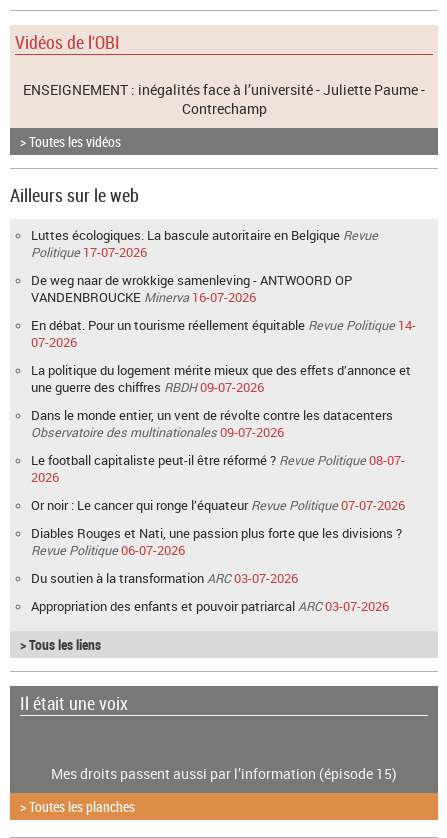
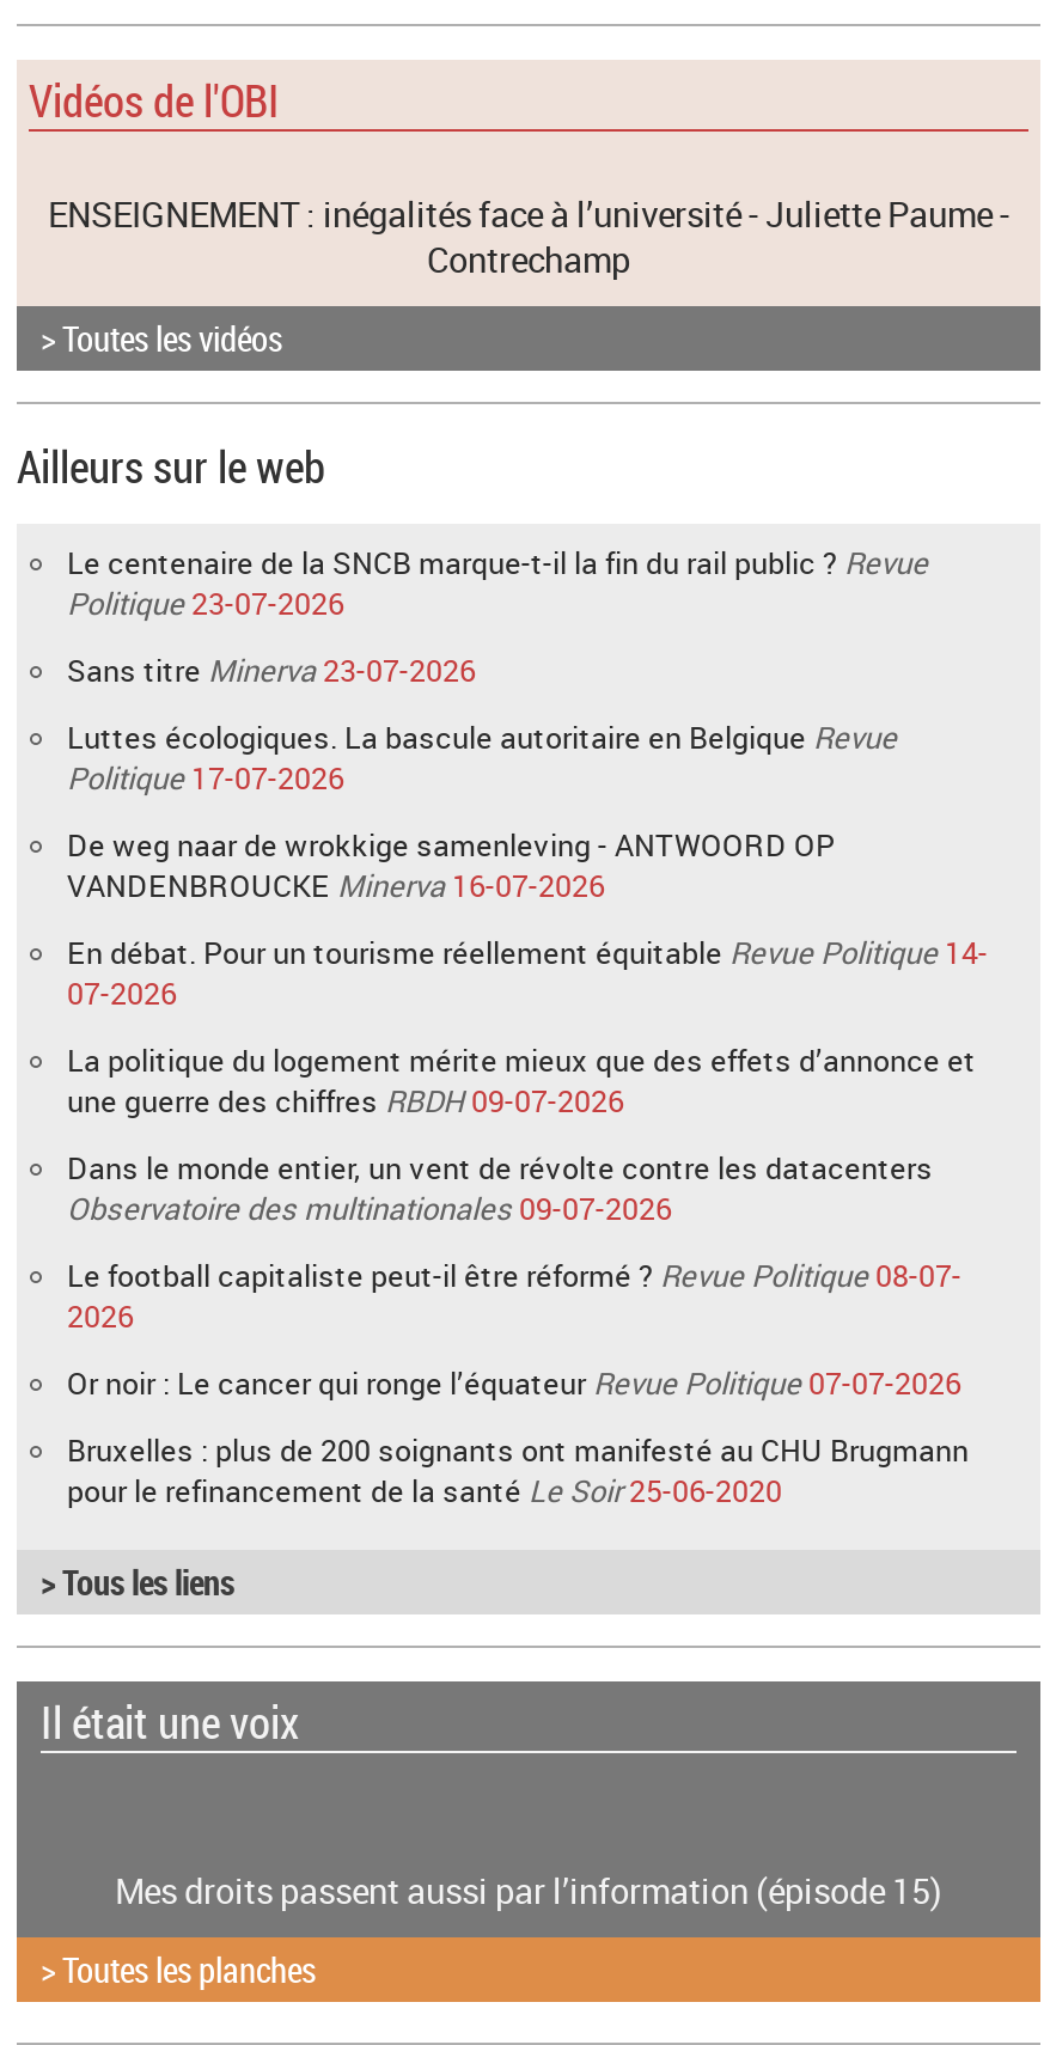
+ Le centenaire de la SNCB marque-t-il la fin du rail public ? Revue
+ Politique 23-07-2026
+ Sans titre Minerva 23-07-2026

moved down: Luttes écologiques. La bascule autoritaire en Belgique Revue | Politique 17-07-2026 | De weg naar de wrokkige samenleving - ANTWOORD OP | ... | 2026 | Or noir : Le cancer qui ronge l’équateur Revue Politique 07-07-2026

- Diables Rouges et Nati, une passion plus forte que les divisions ?
- Revue Politique 06-07-2026
- Du soutien à la transformation ARC 03-07-2026
- Appropriation des enfants et pouvoir patriarcal ARC 03-07-2026
+ Bruxelles : plus de 200 soignants ont manifesté au CHU Brugmann
+ pour le refinancement de la santé Le Soir 25-06-2020
